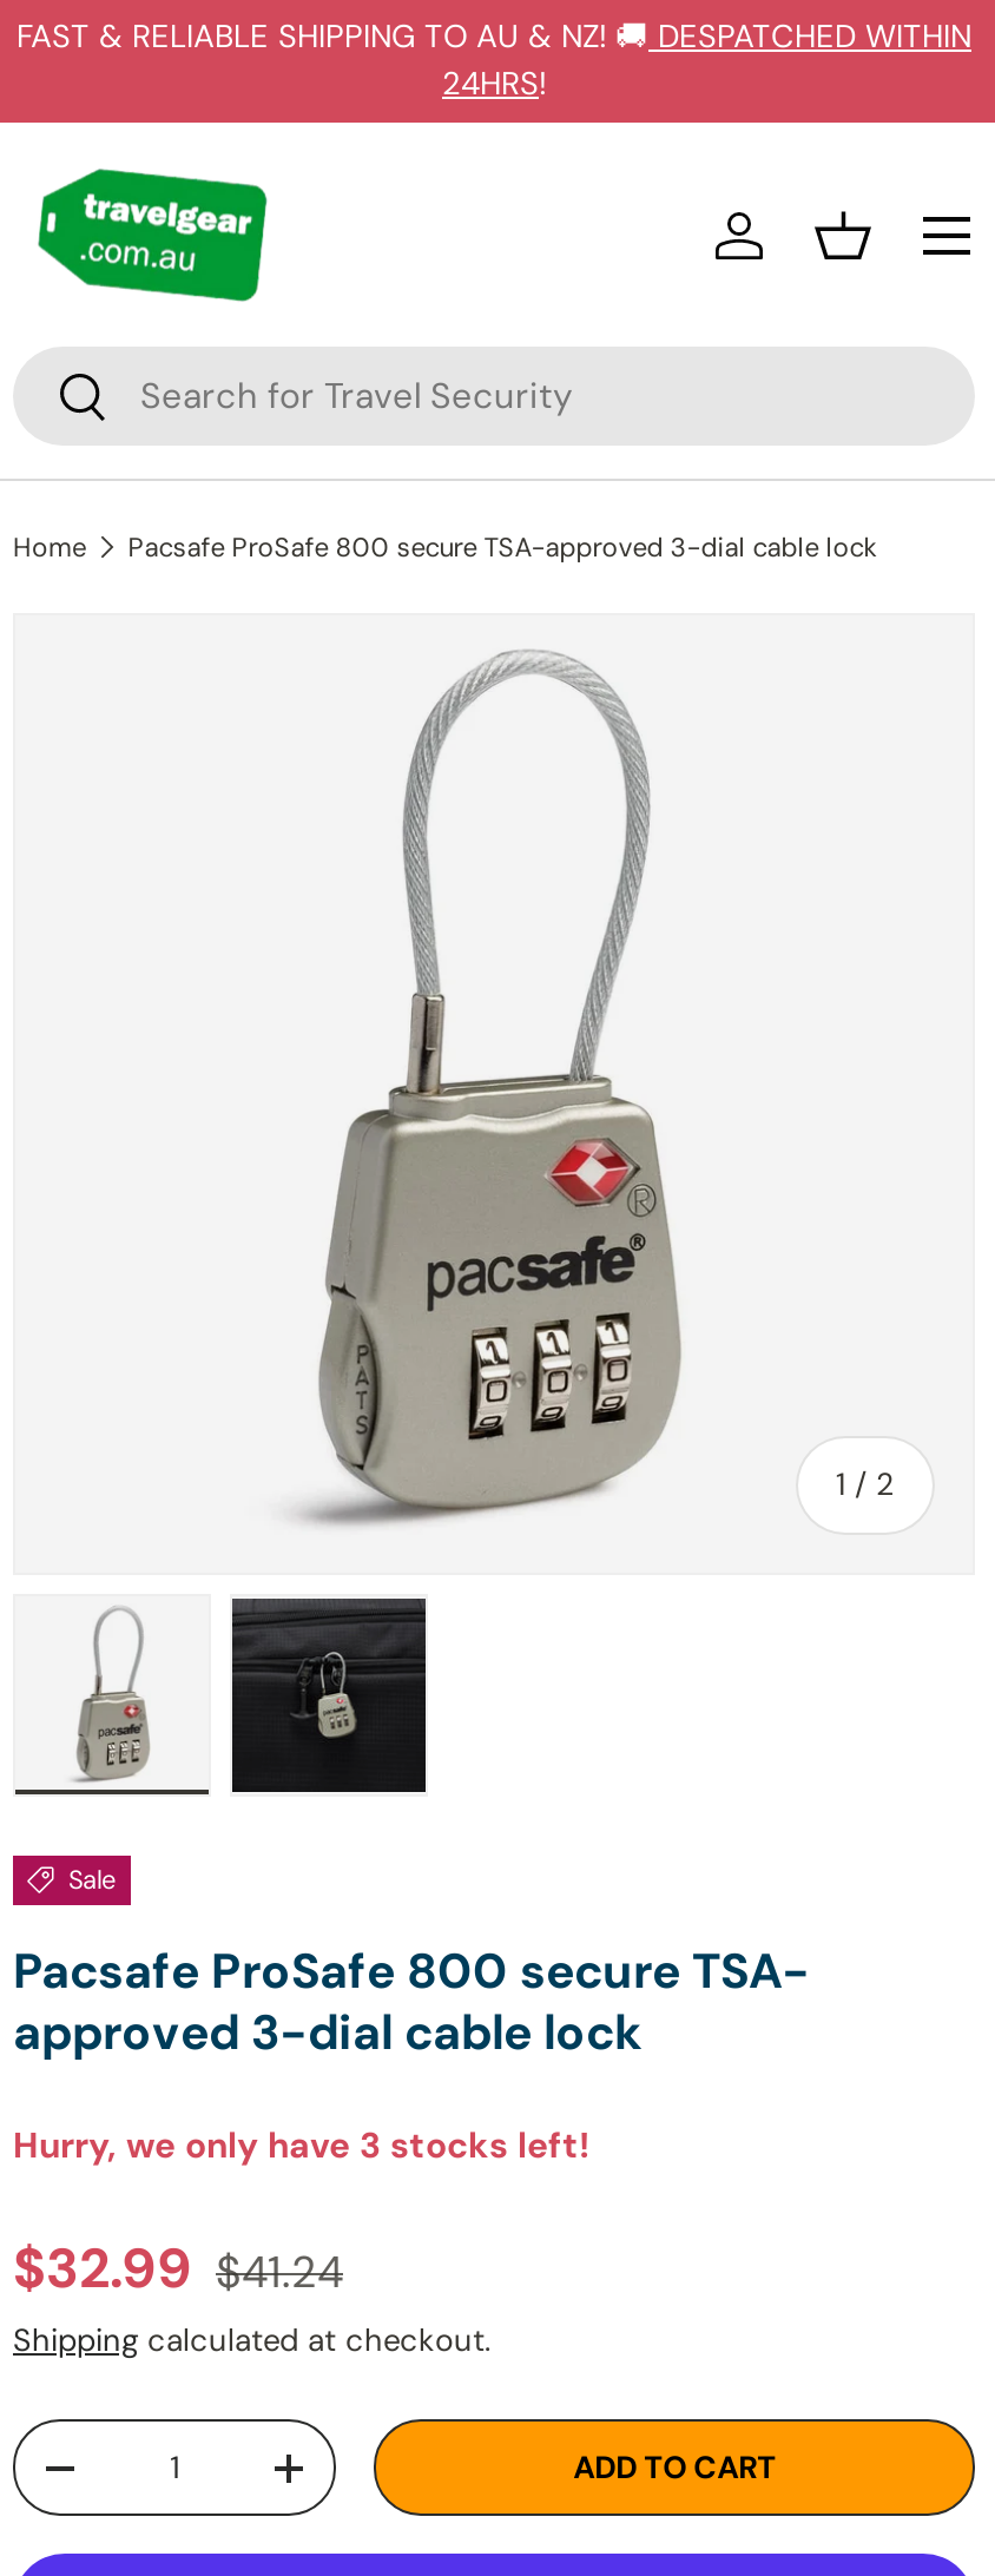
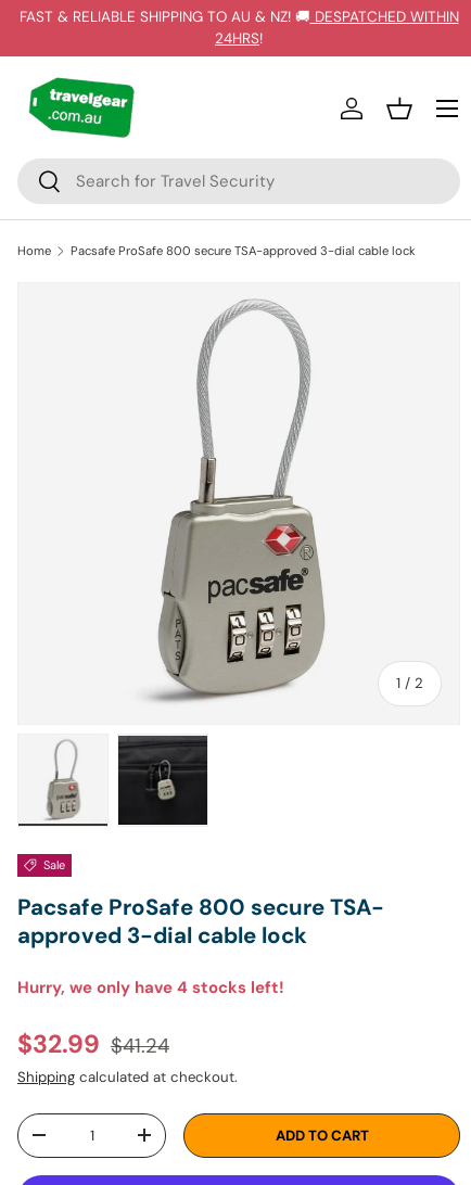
- Hurry, we only have 3 stocks left!
+ Hurry, we only have 4 stocks left!
